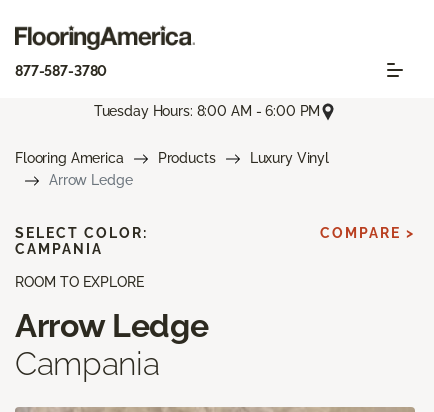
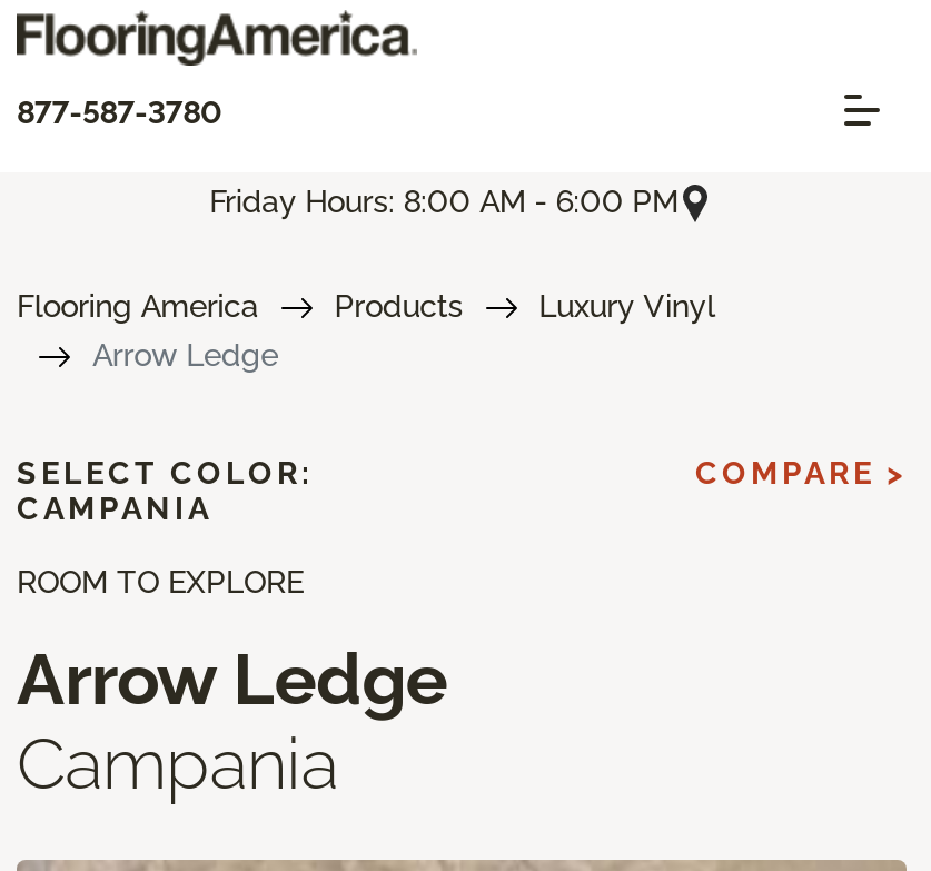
- Tuesday Hours: 8:00 AM - 6:00 PM
+ Friday Hours: 8:00 AM - 6:00 PM
